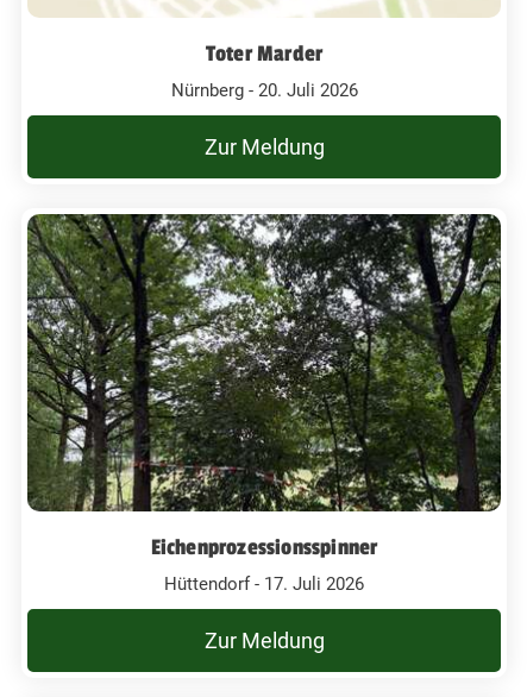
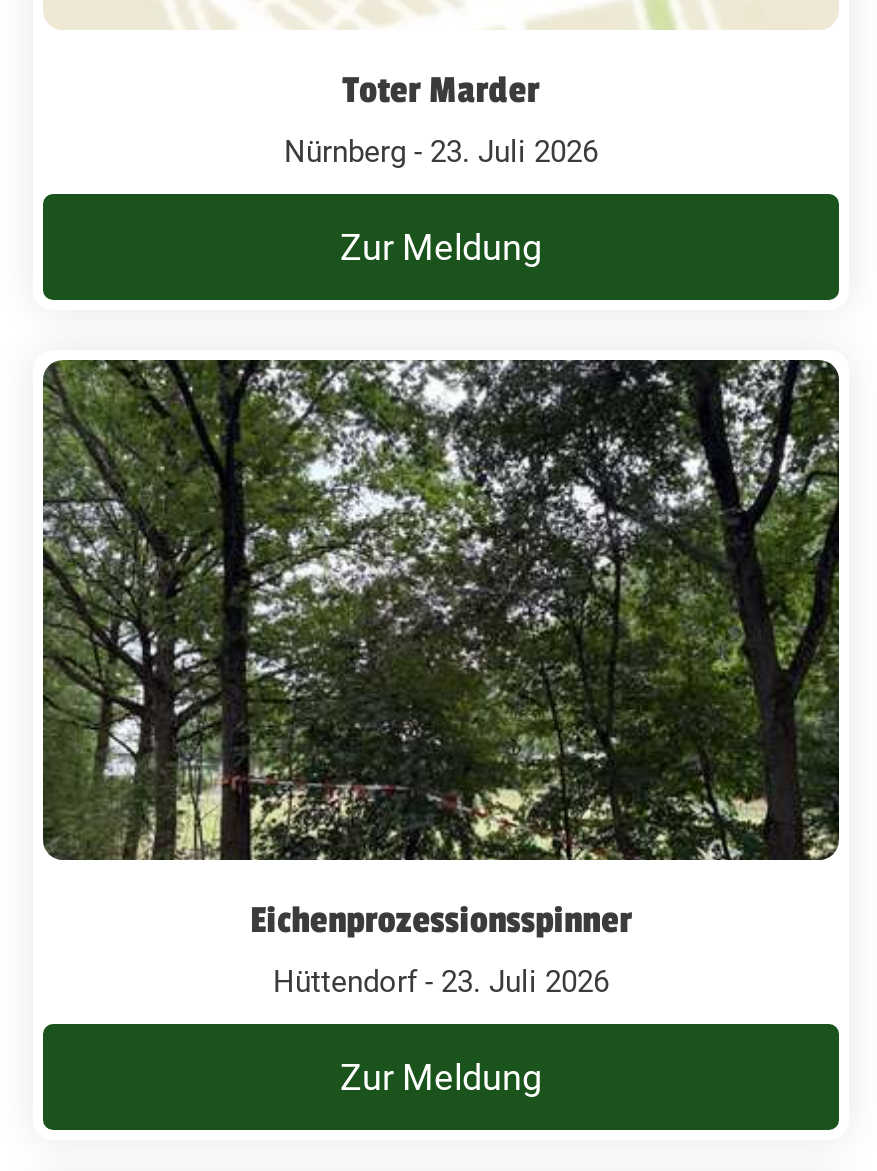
- Nürnberg - 20. Juli 2026
+ Nürnberg - 23. Juli 2026

- Hüttendorf - 17. Juli 2026
+ Hüttendorf - 23. Juli 2026
